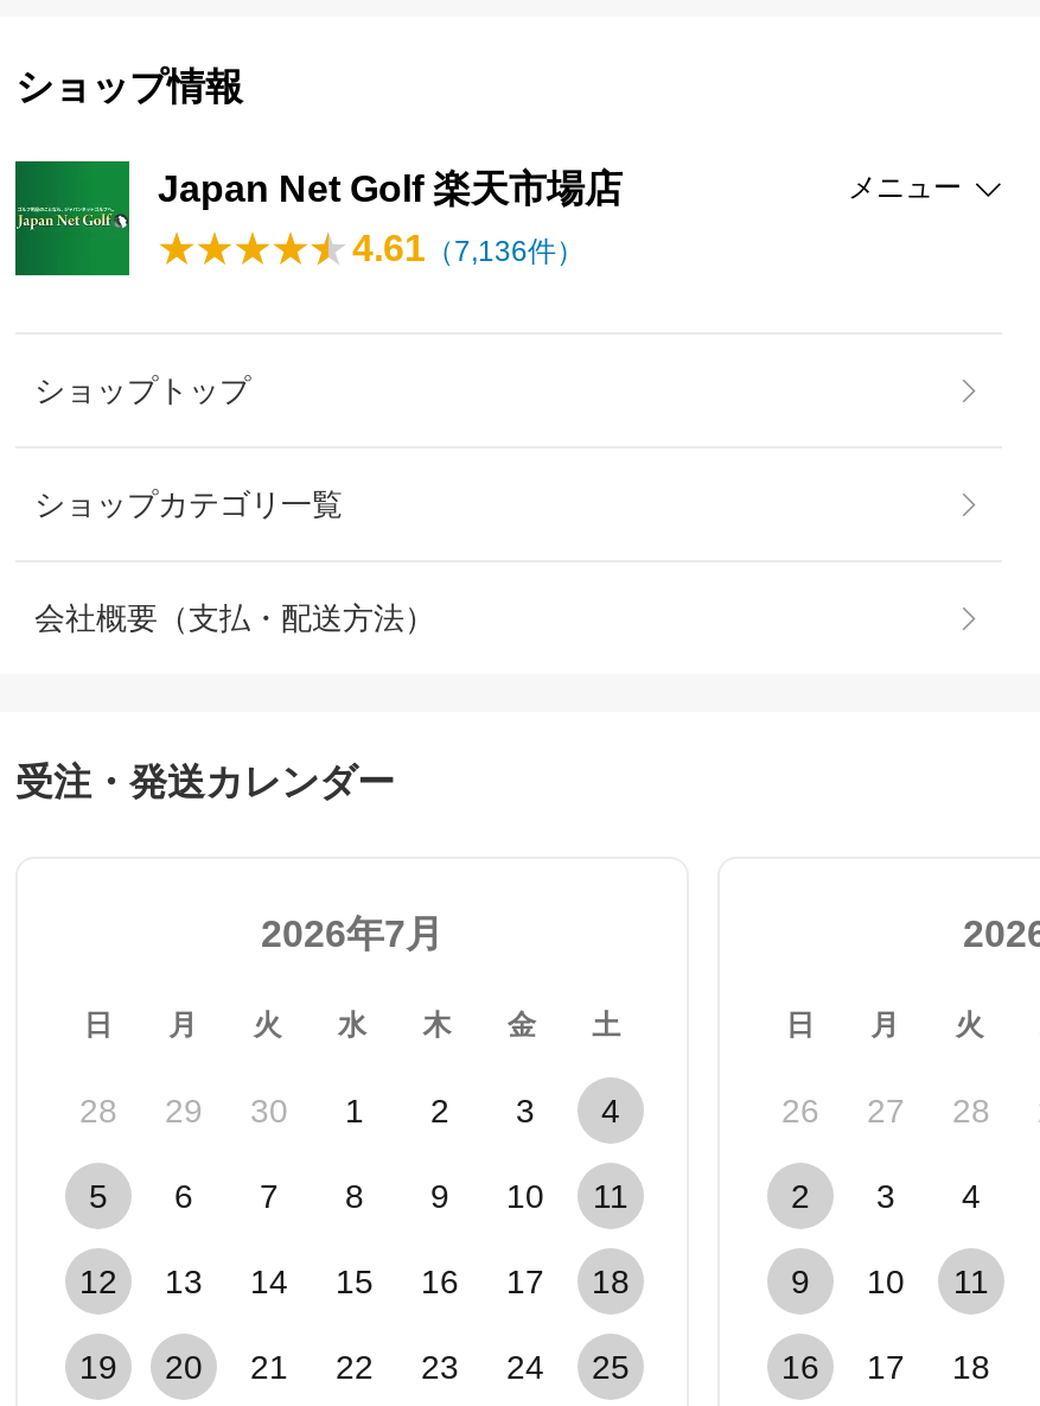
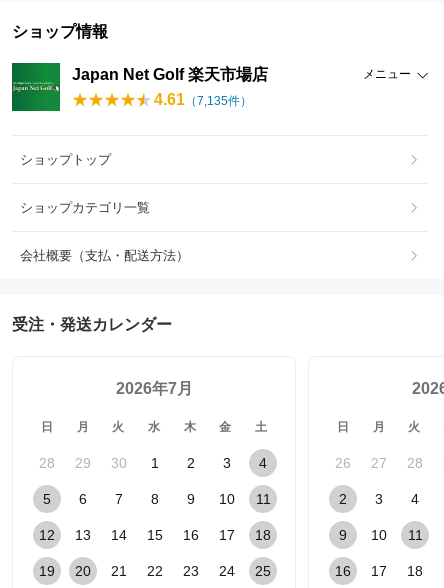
- 4.61（7,136件）
+ 4.61（7,135件）
